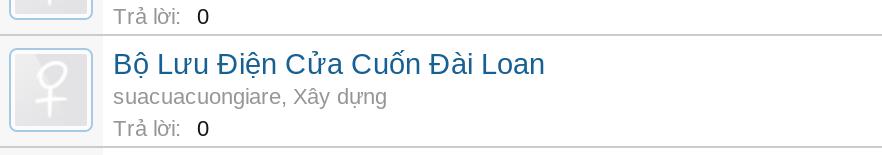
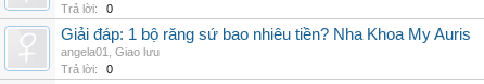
- Bộ Lưu Điện Cửa Cuốn Đài Loan
- suacuacuongiare, Xây dựng
+ Giải đáp: 1 bộ răng sứ bao nhiêu tiền? Nha Khoa My Auris
+ angela01, Giao lưu
